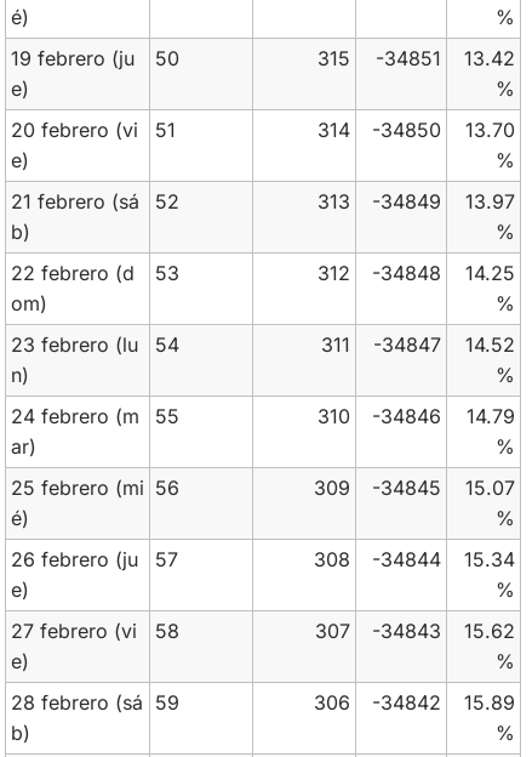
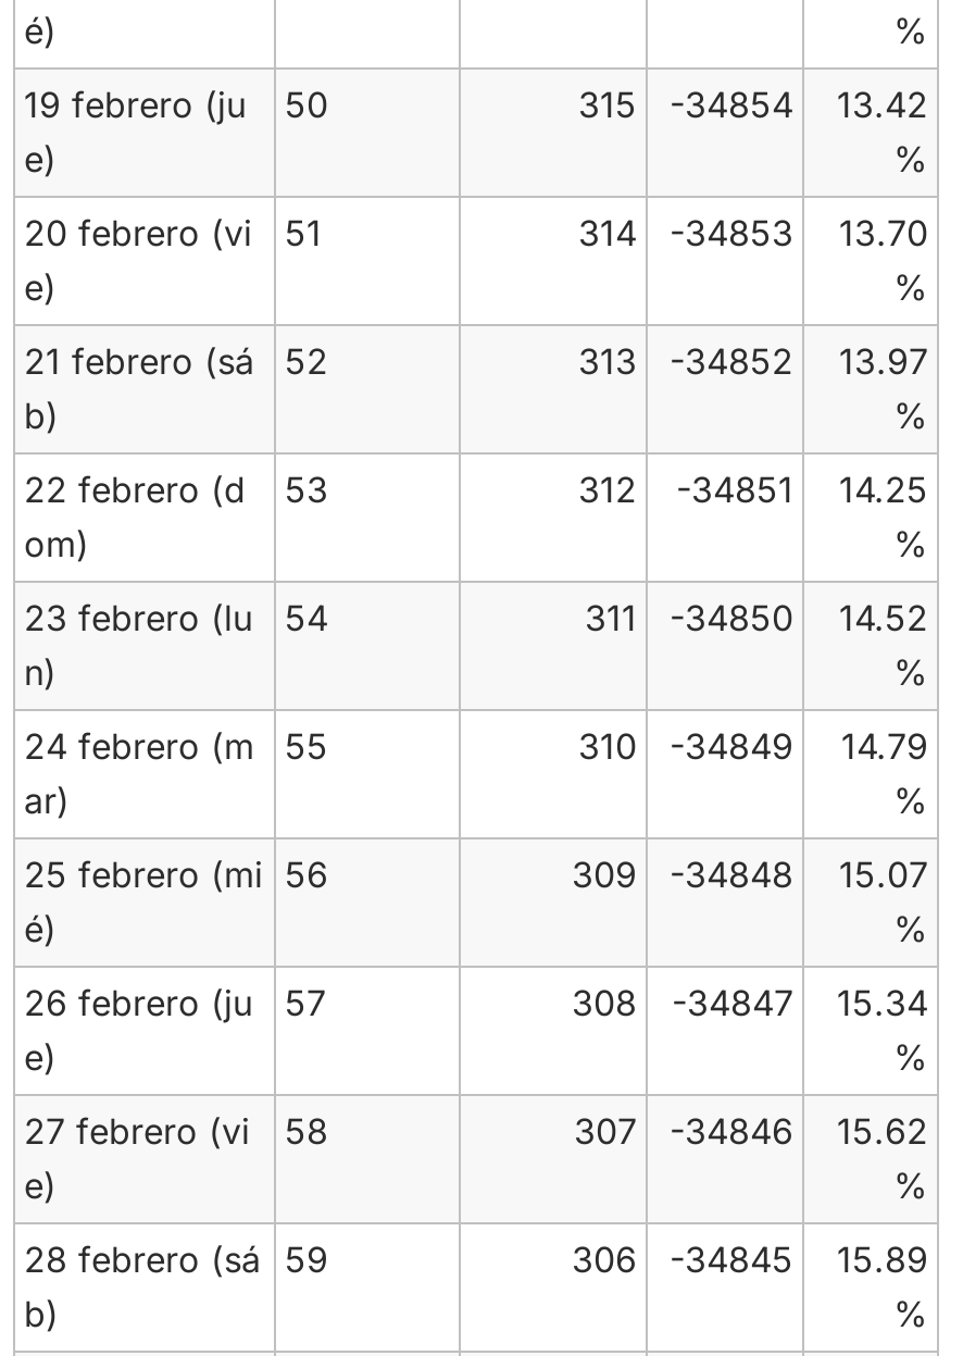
- 315 -34851 13.42
+ 315 -34854 13.42

- 314 -34850 13.70
+ 314 -34853 13.70

- 313 -34849 13.97
+ 313 -34852 13.97

- 312 -34848 14.25
+ 312 -34851 14.25

- 311 -34847 14.52
+ 311 -34850 14.52

- 310 -34846 14.79
+ 310 -34849 14.79

- 309 -34845 15.07
+ 309 -34848 15.07

- 308 -34844 15.34
+ 308 -34847 15.34

- 307 -34843 15.62
+ 307 -34846 15.62

- 306 -34842 15.89
+ 306 -34845 15.89
